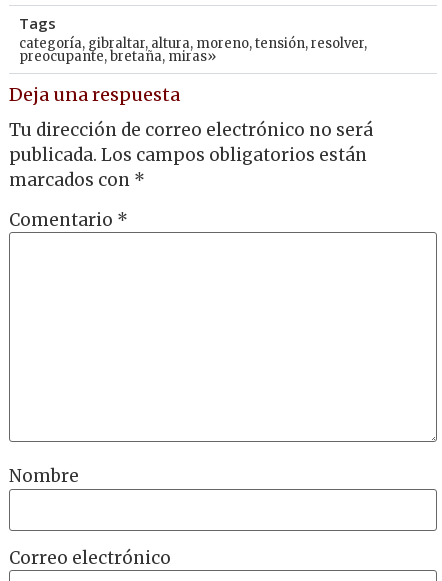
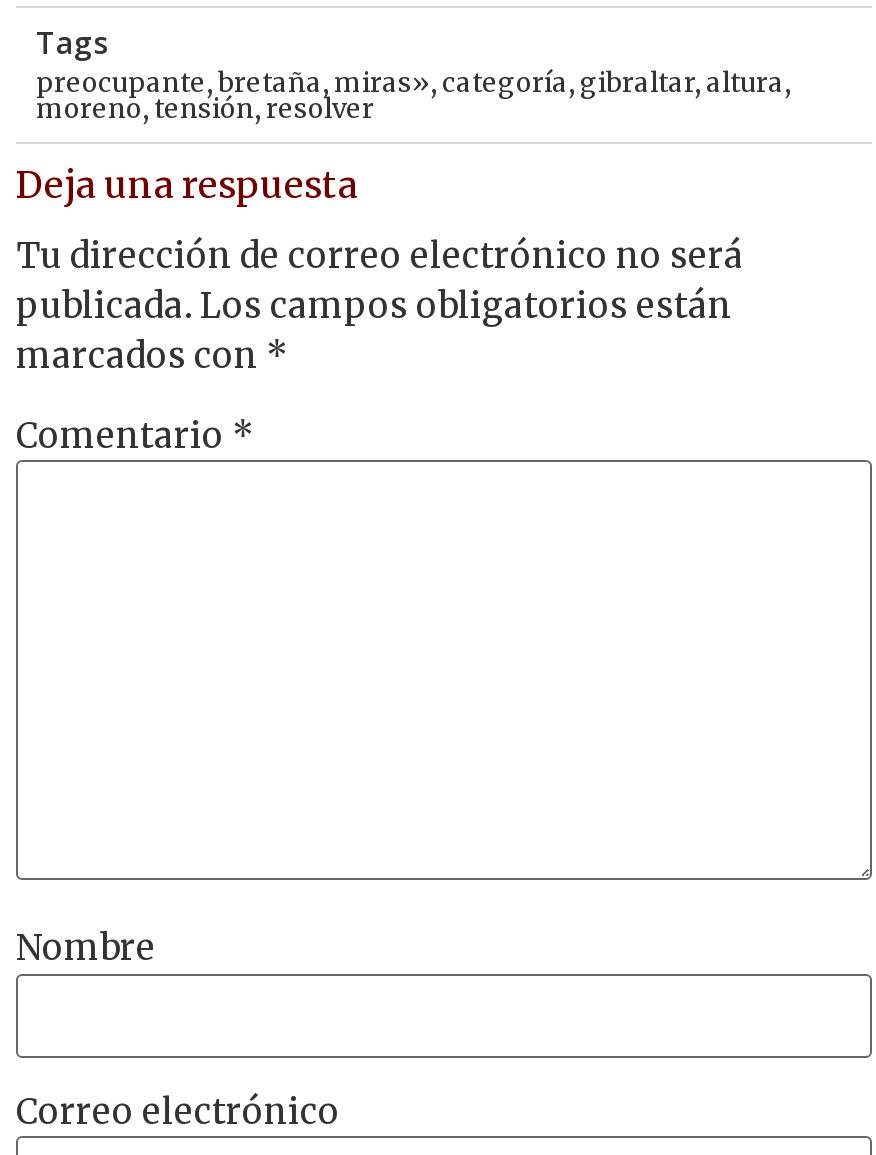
- categoría, gibraltar, altura, moreno, tensión, resolver,
- preocupante,bretaña,miras»
+ preocupante, bretaña, miras», categoría, gibraltar, altura,
+ moreno,tensión,resolver
